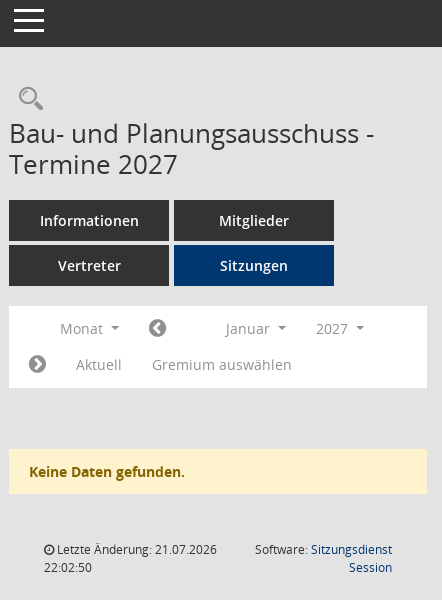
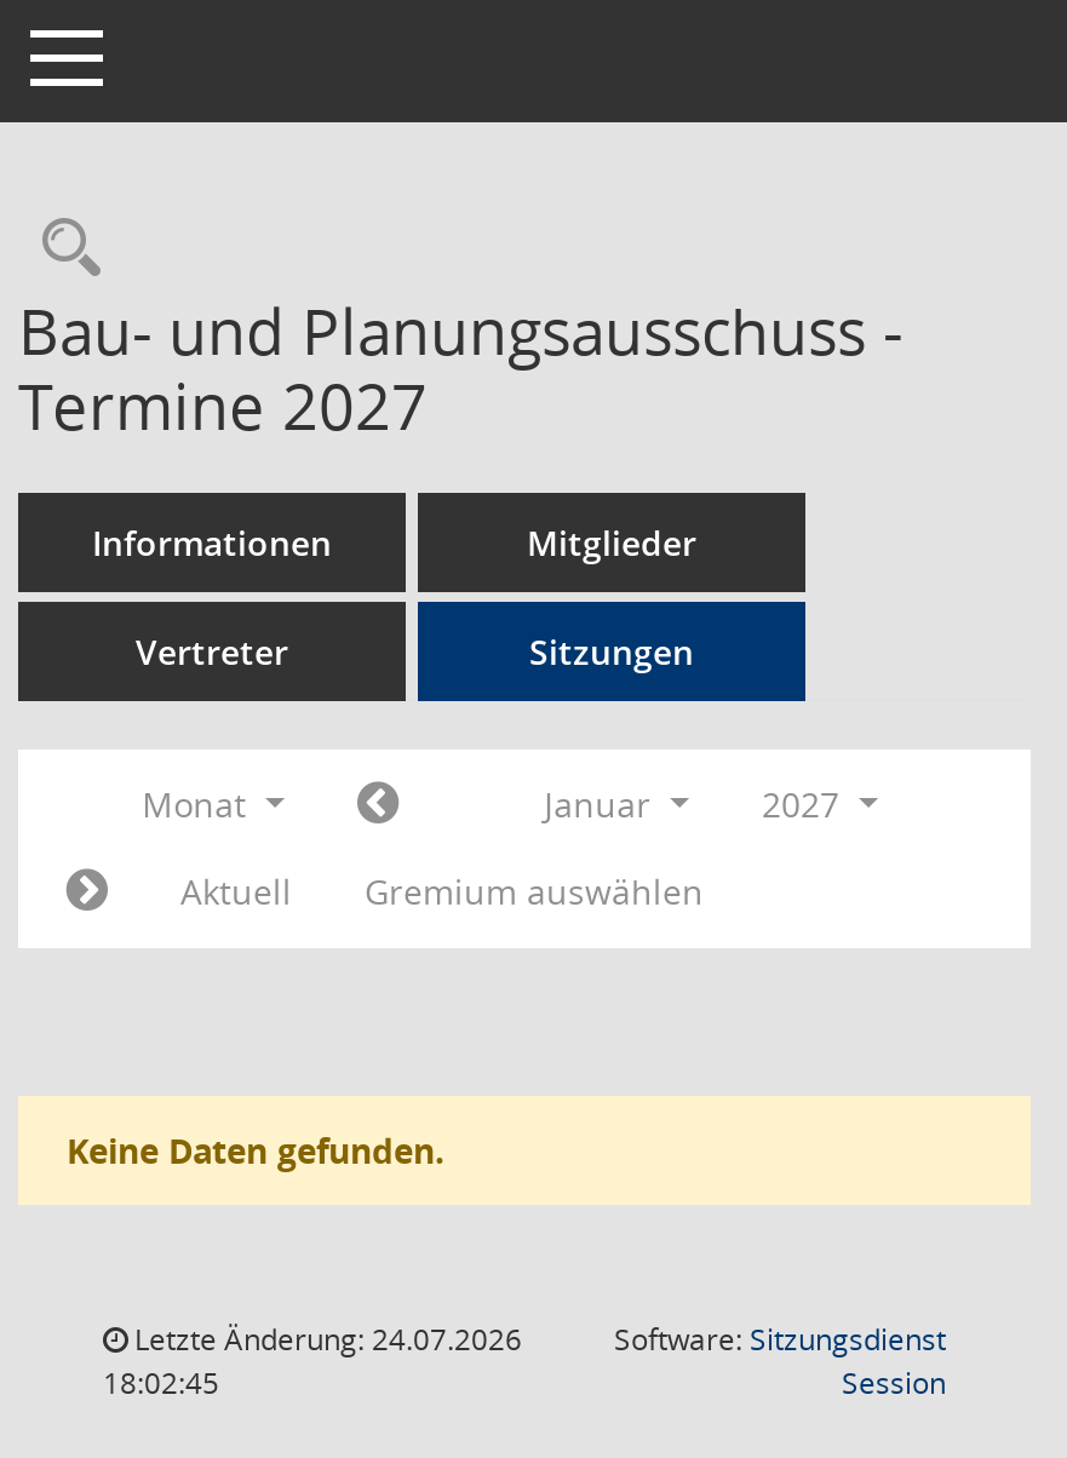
- Letzte Änderung: 21.07.2026
+ Letzte Änderung: 24.07.2026

- 22:02:50
+ 18:02:45
